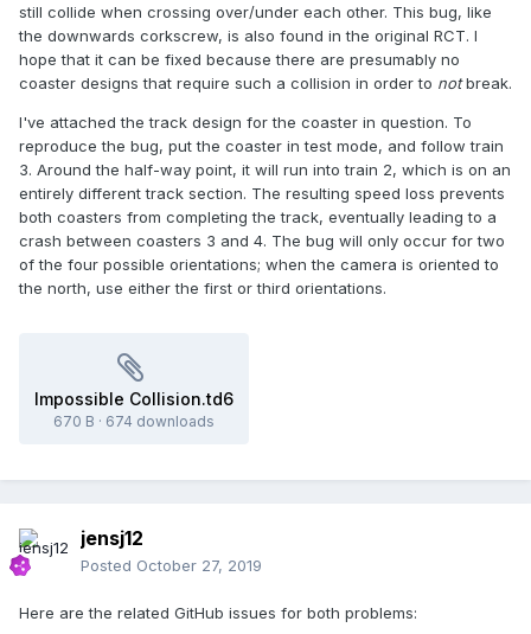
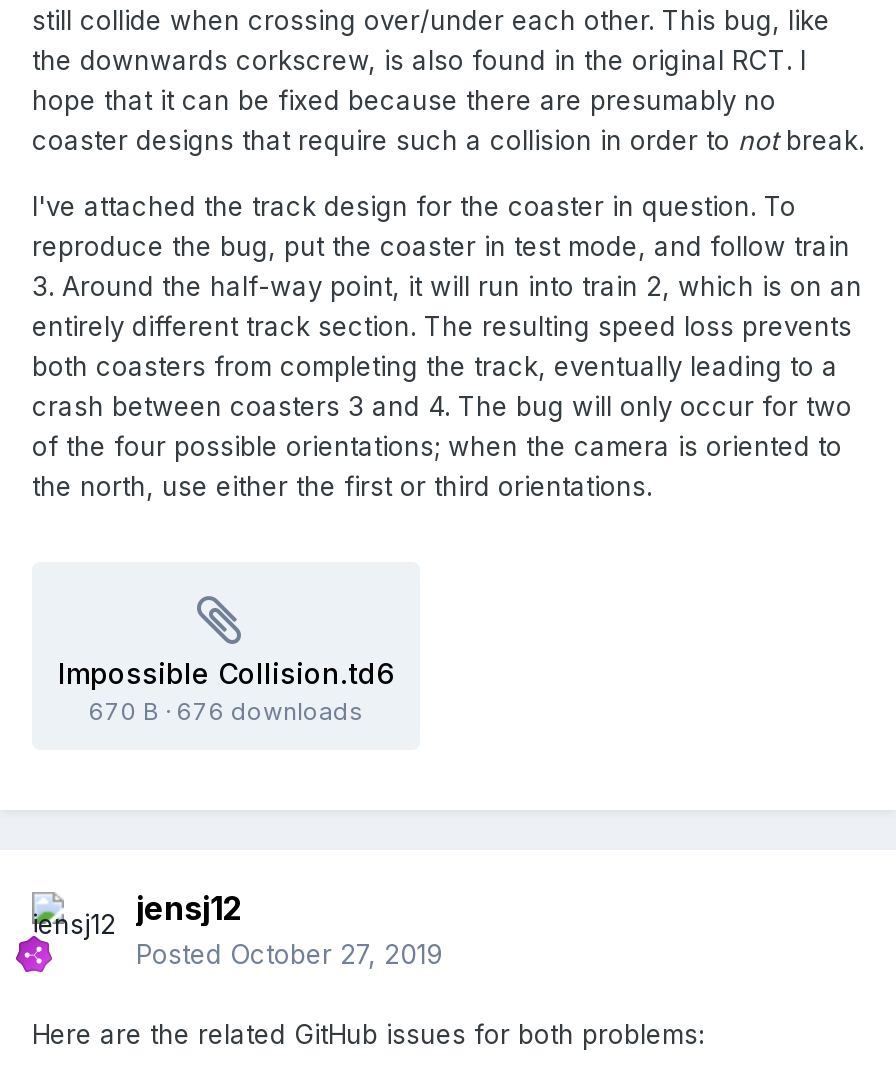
- 670 B · 674 downloads
+ 670 B · 676 downloads
